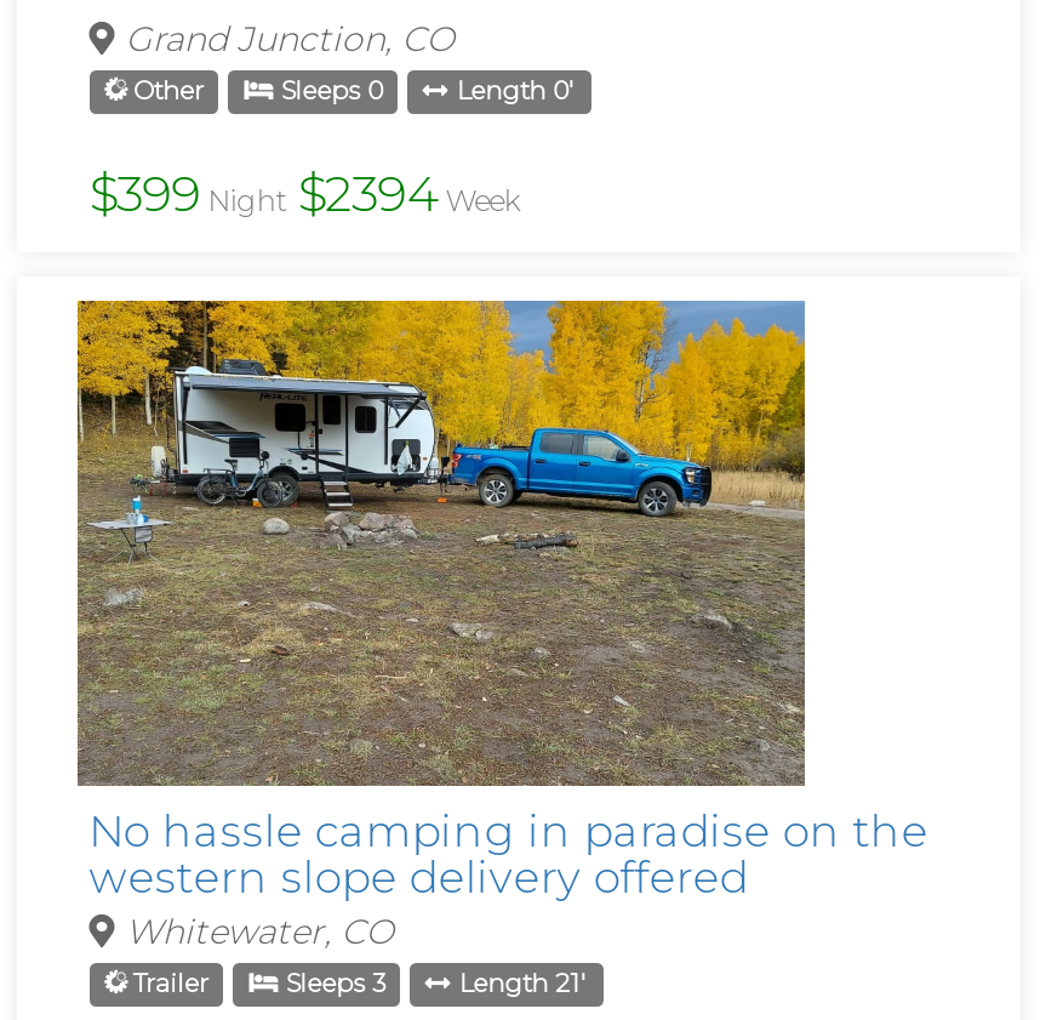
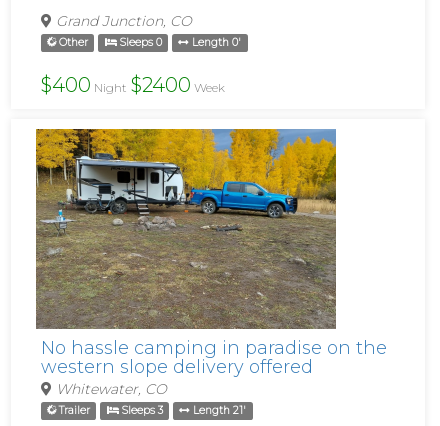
- $399 Night $2394Week
+ $400 Night $2400Week
